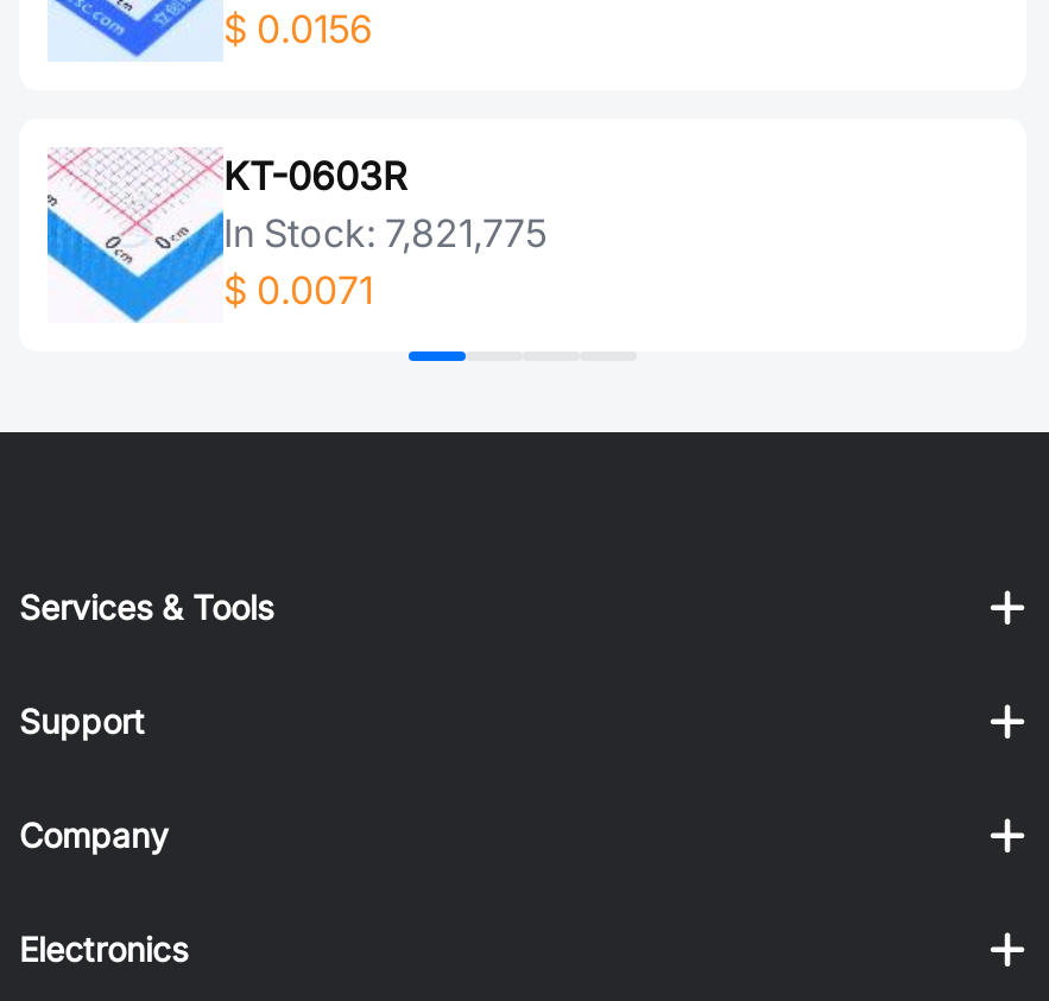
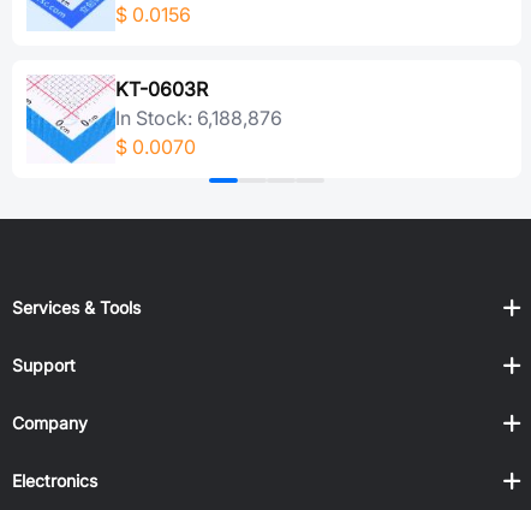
- In Stock: 7,821,775
+ In Stock: 6,188,876

- $0.0071
+ $0.0070
